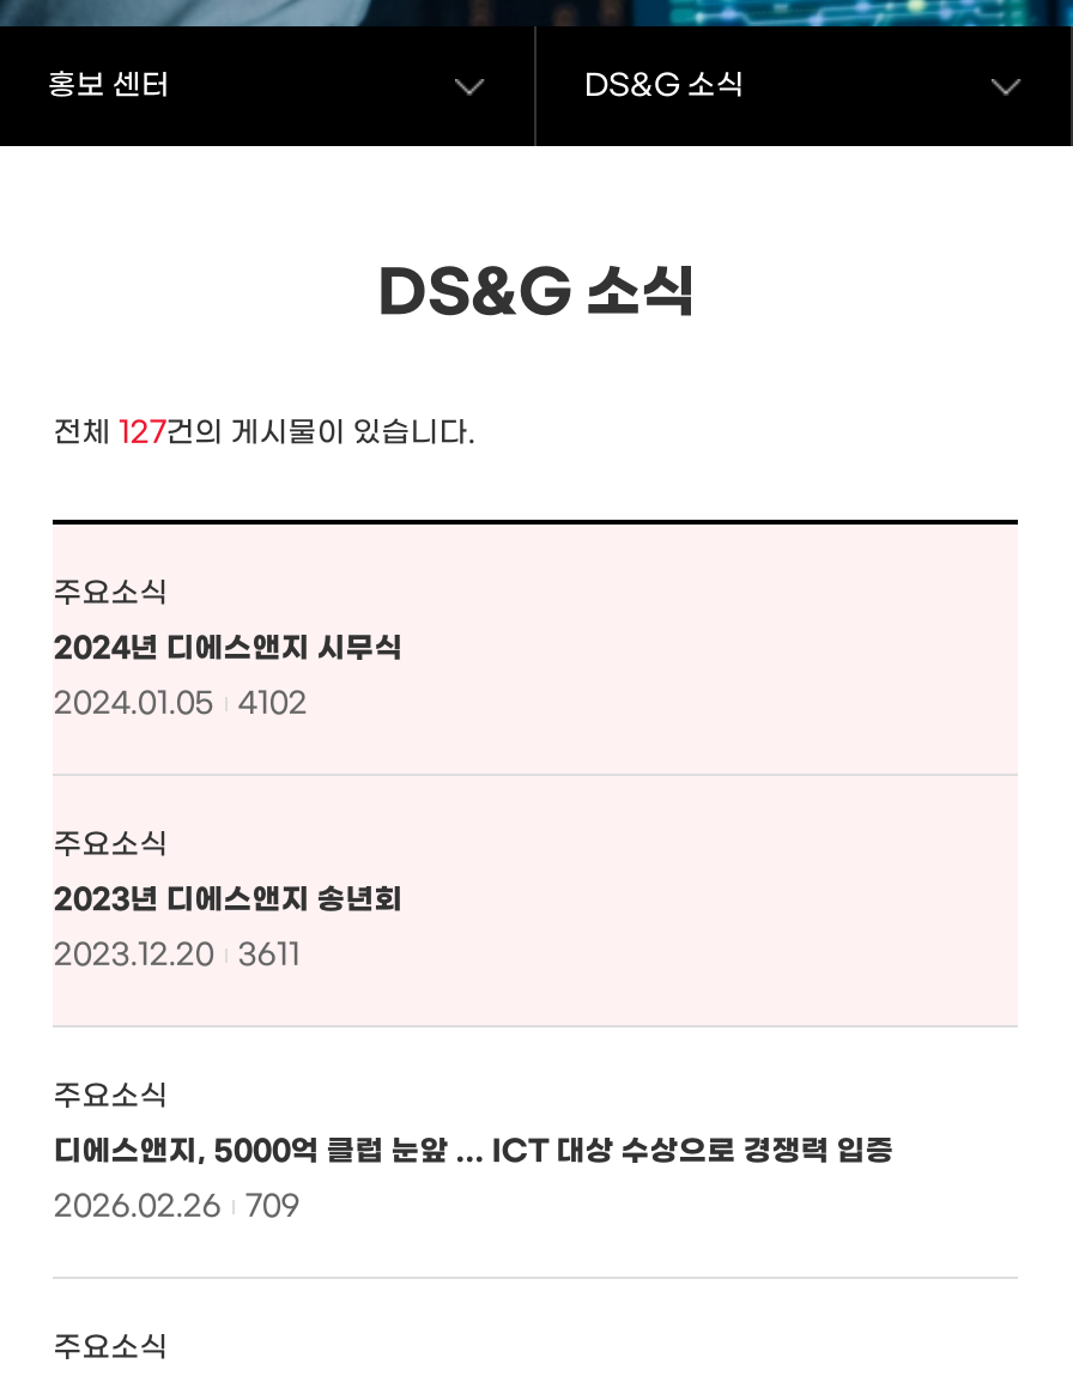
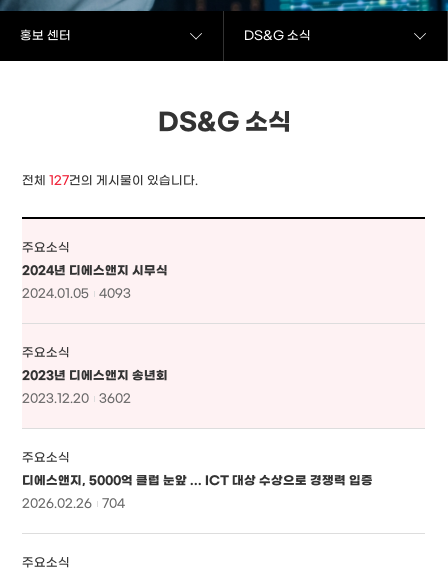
- 2024.01.05 4102
+ 2024.01.05 4093

- 2023.12.20 3611
+ 2023.12.20 3602

- 2026.02.26 709
+ 2026.02.26 704
